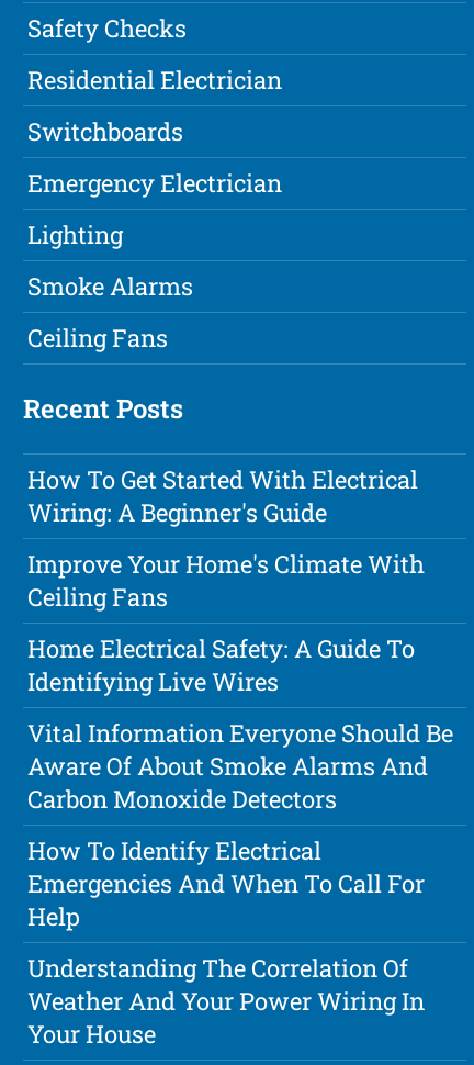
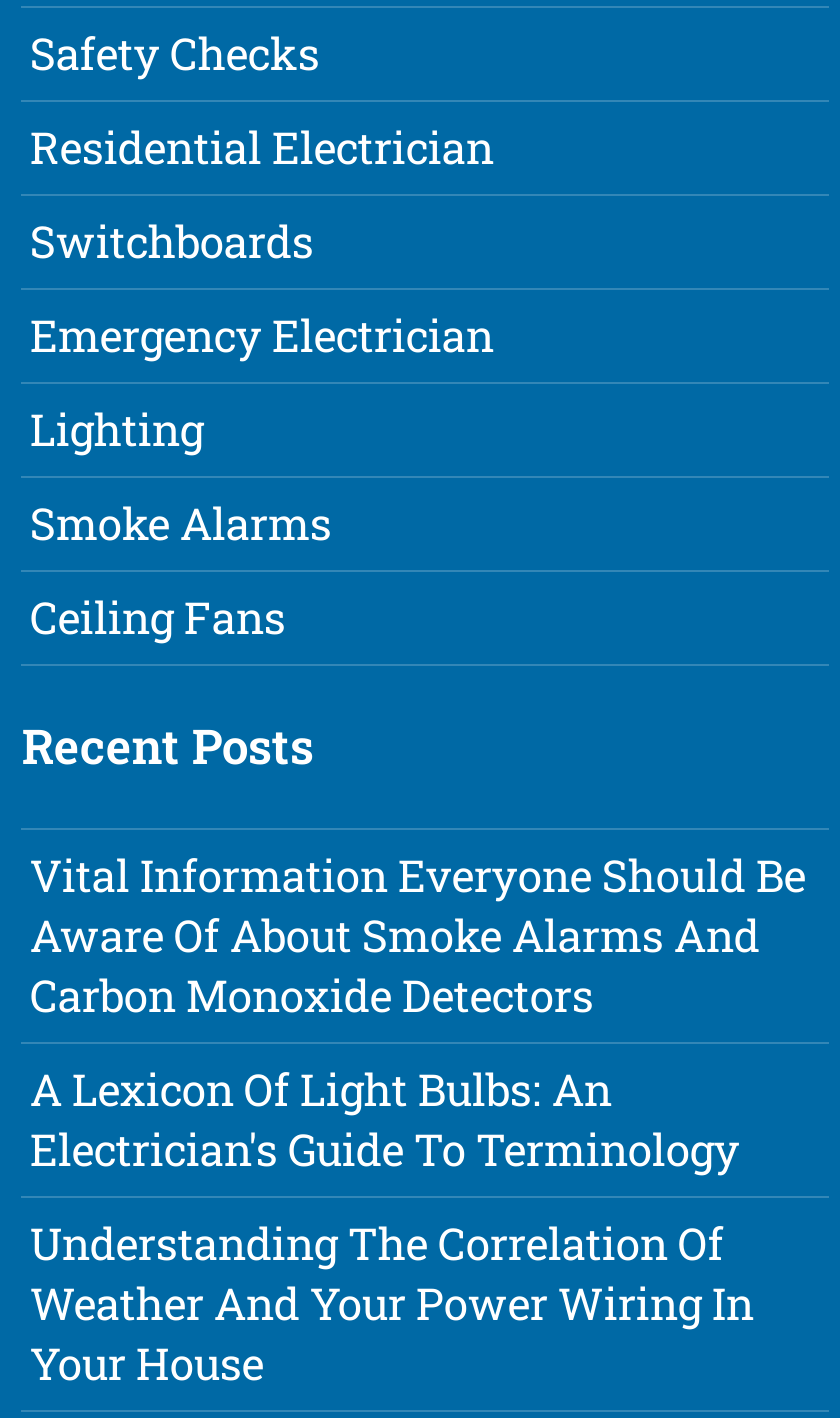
- How To Get Started With Electrical
- Wiring: A Beginner's Guide
- Improve Your Home's Climate With
- Ceiling Fans
- Home Electrical Safety: A Guide To
- Identifying Live Wires

- How To Identify Electrical
- Emergencies And When To Call For
- Help
+ A Lexicon Of Light Bulbs: An
+ Electrician's Guide To Terminology
